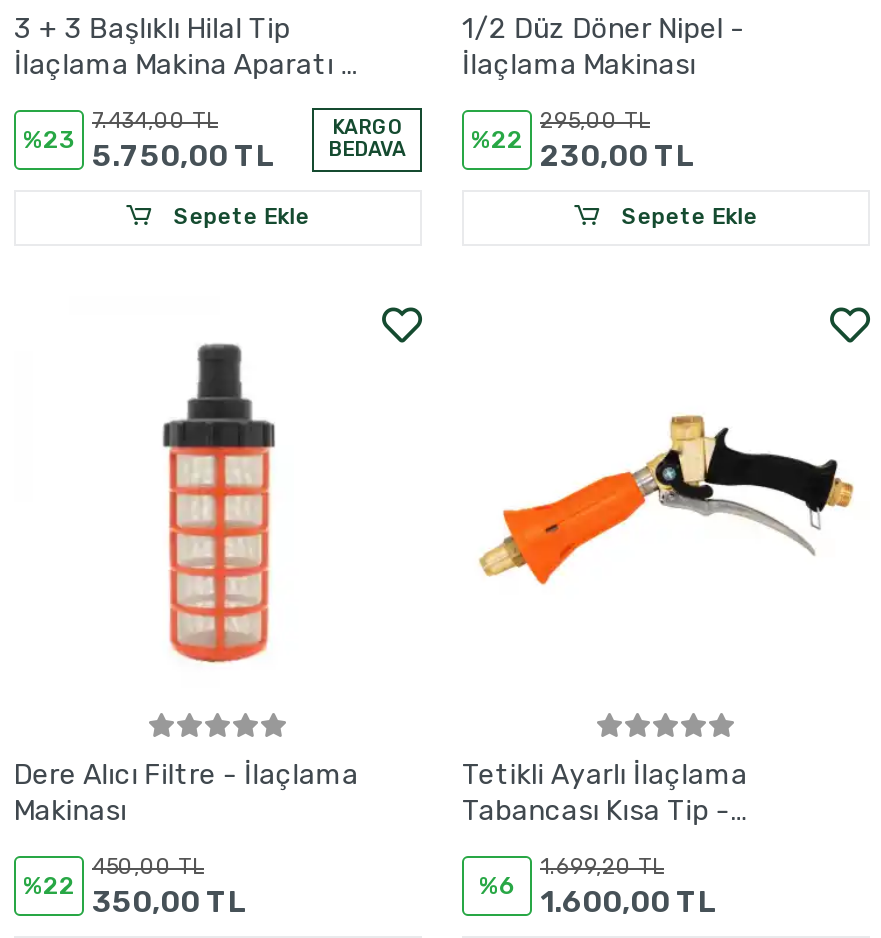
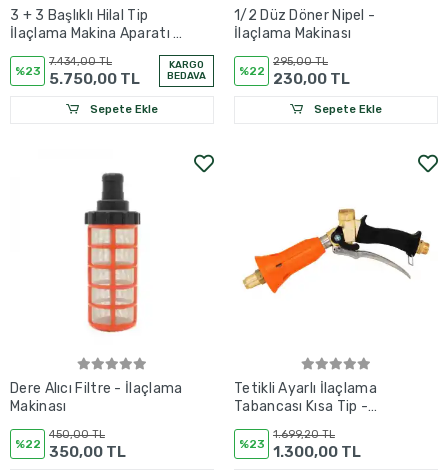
- %6
+ %23

- 1.600,00 TL
+ 1.300,00 TL
